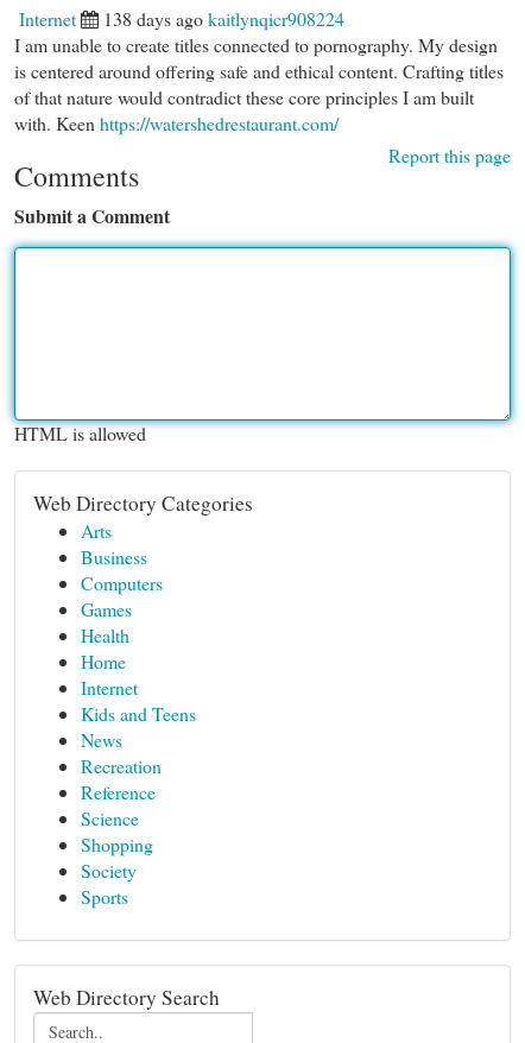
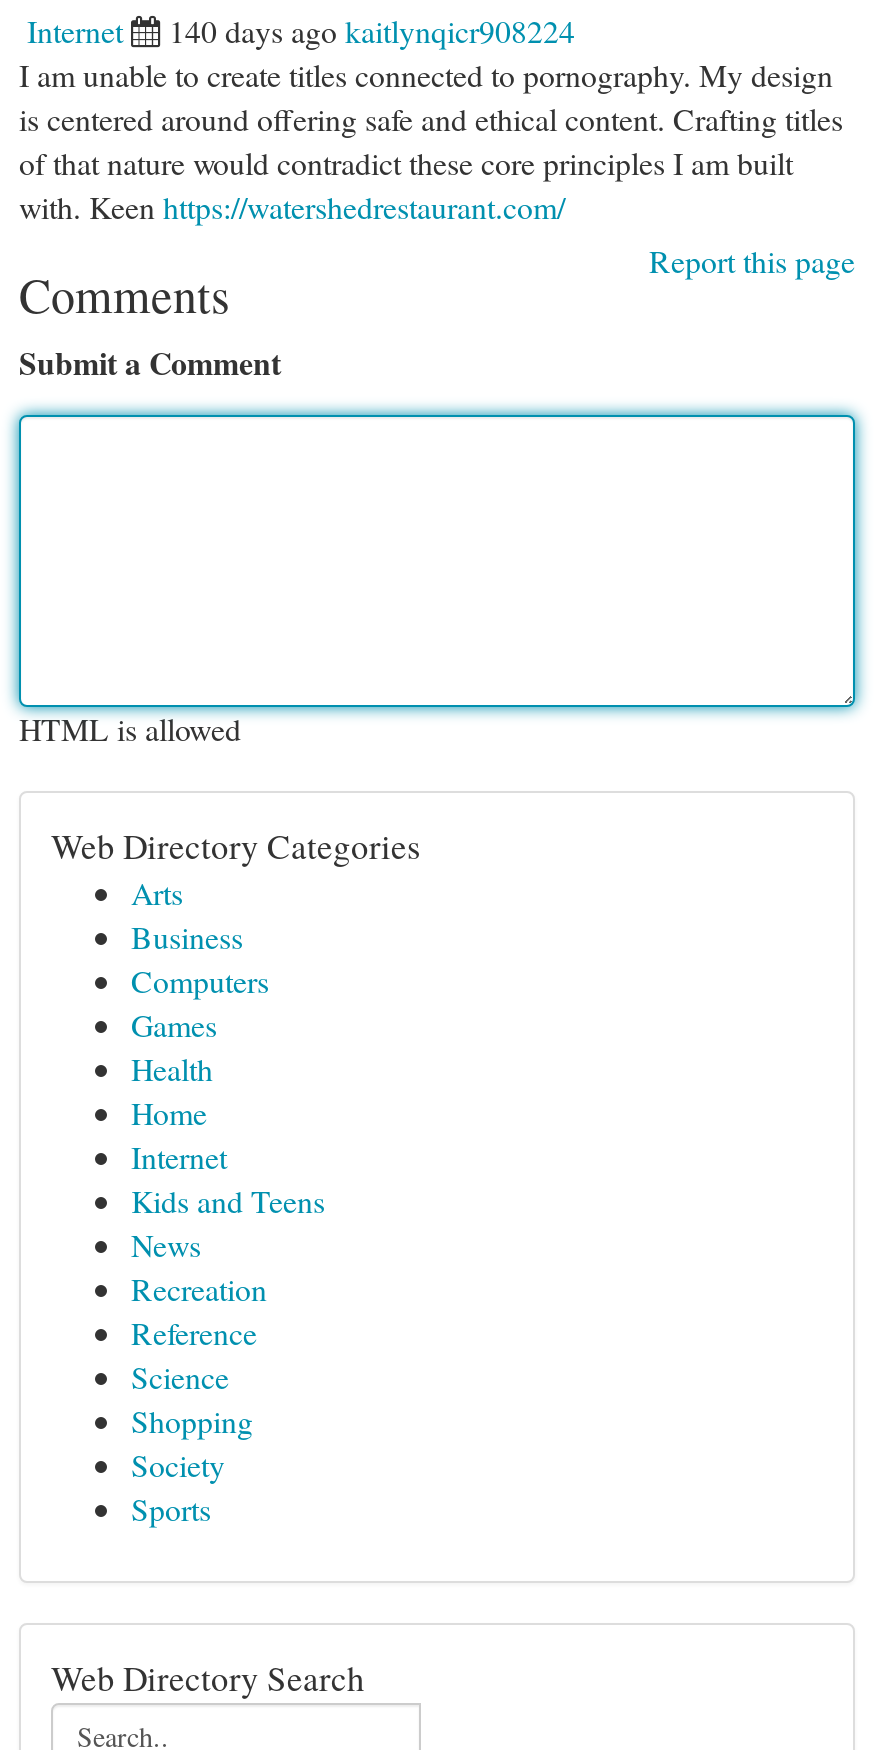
- 138 days ago kaitlynqicr908224
+ 140 days ago kaitlynqicr908224
